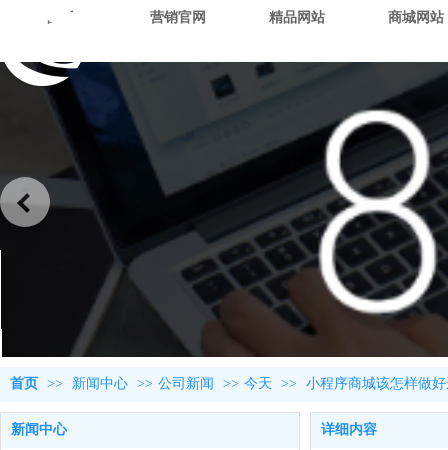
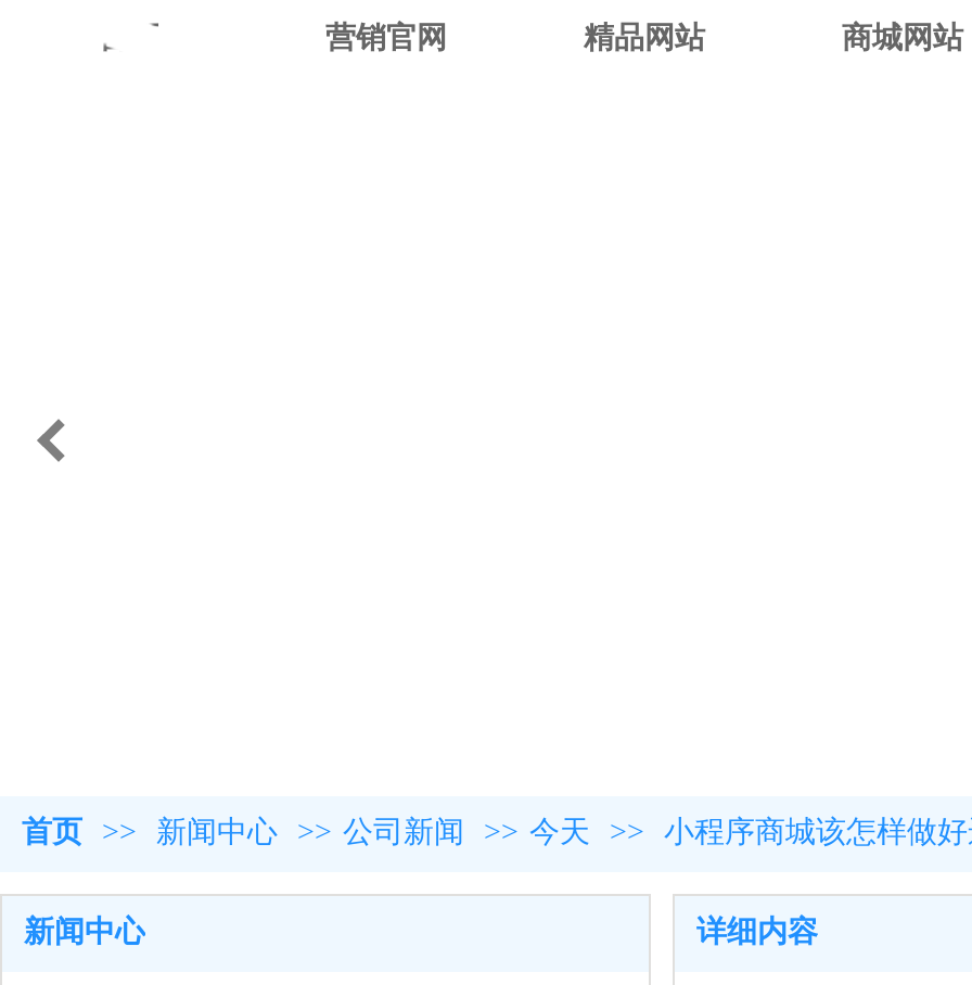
- [image]
